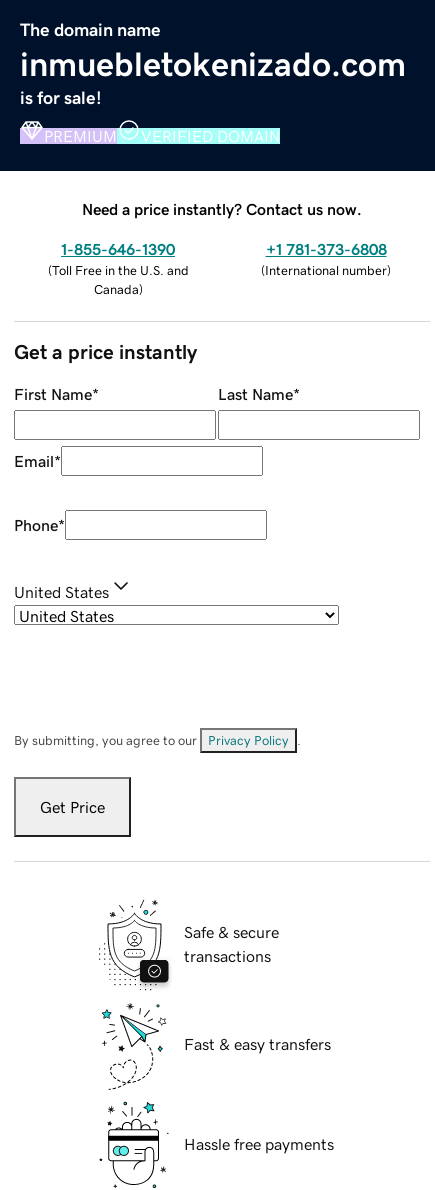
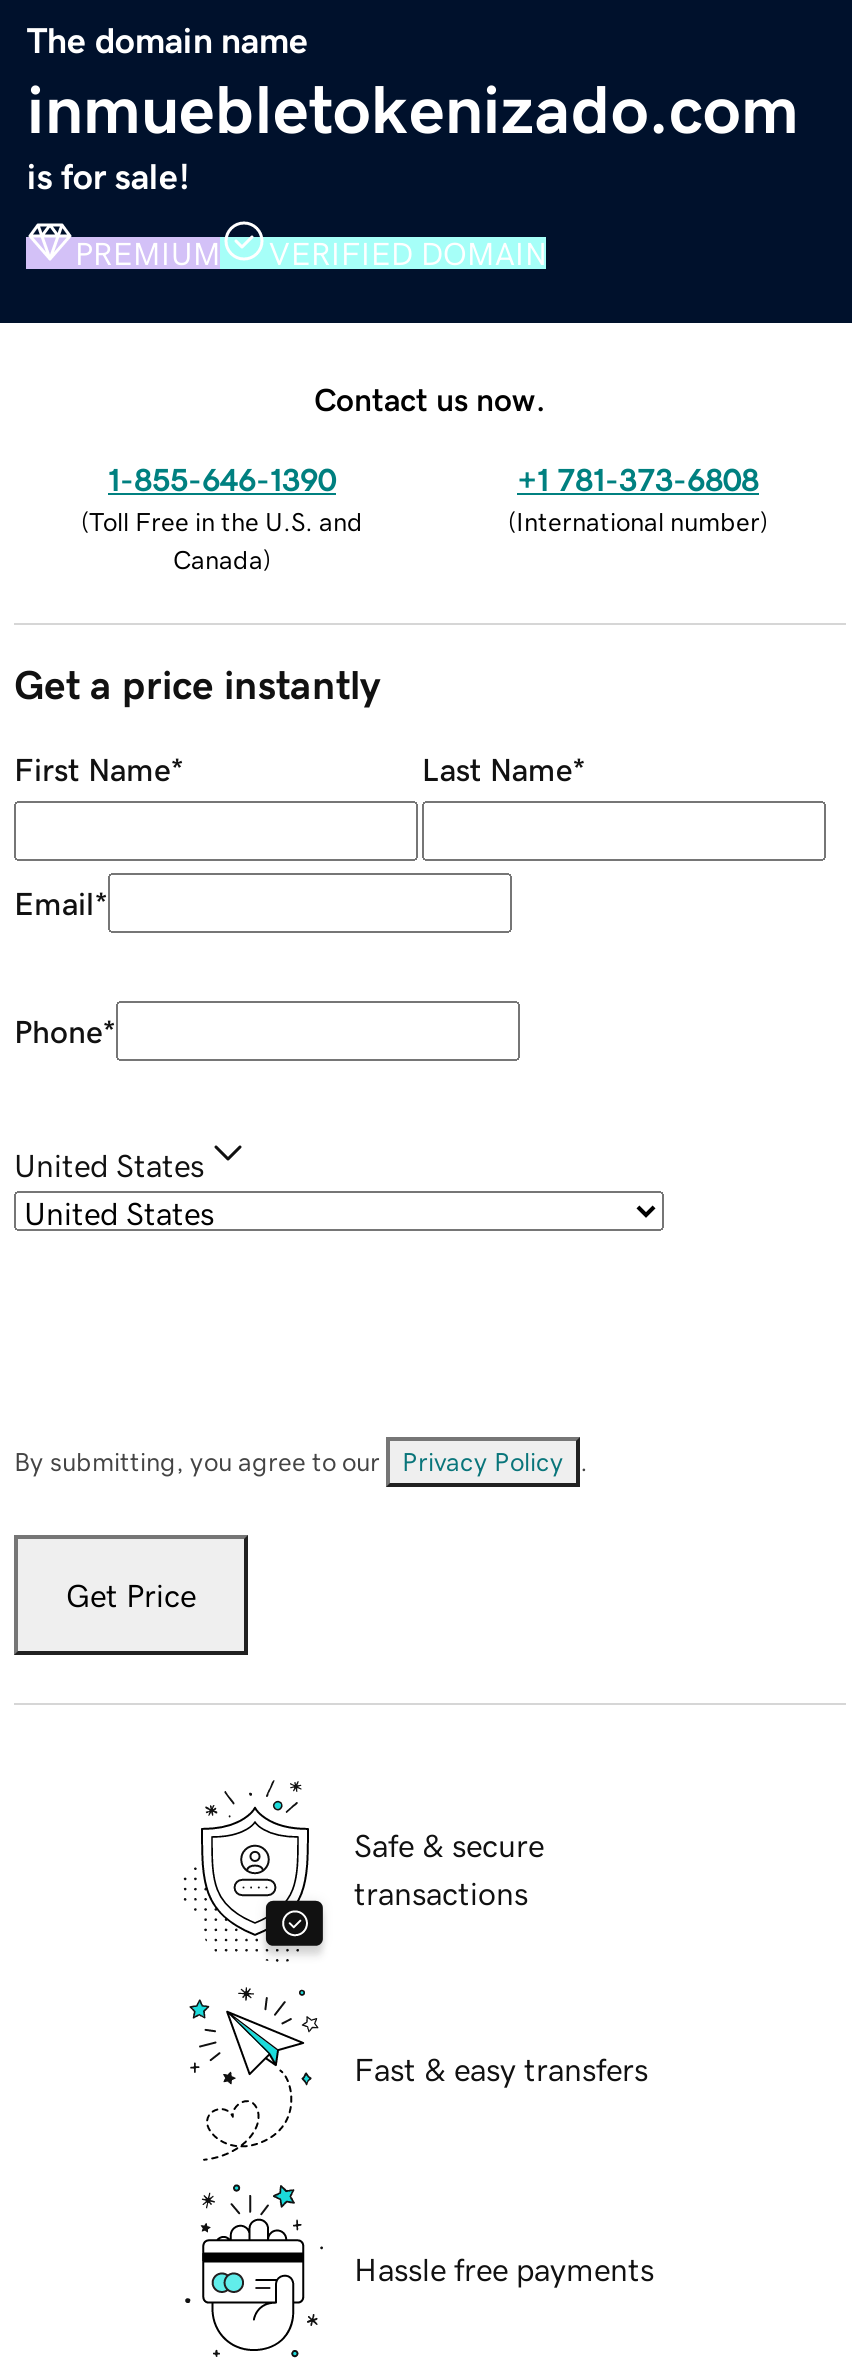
- Need a price instantly? Contact us now.
+ Contact us now.
